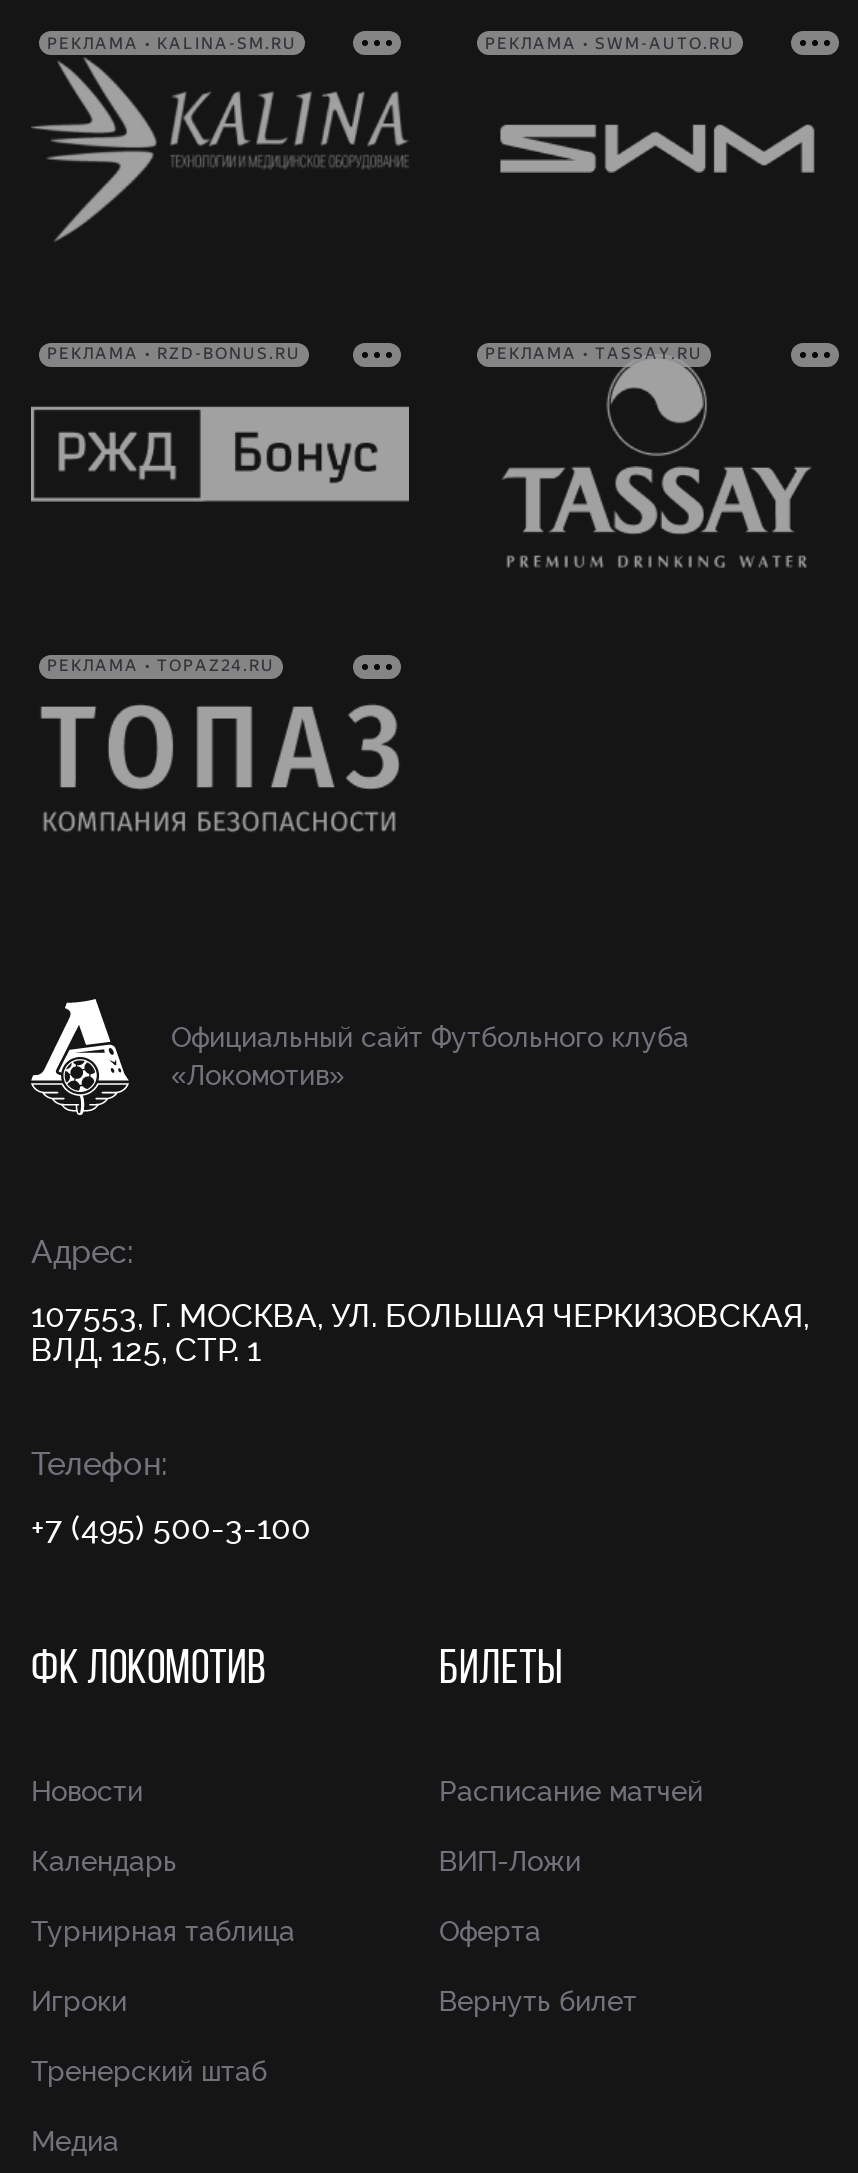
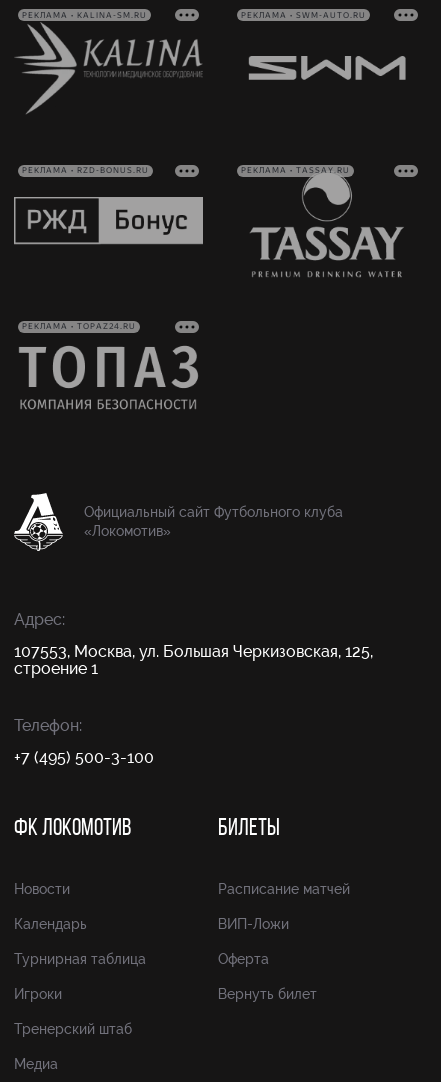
- 107553, Г. МОСКВА, УЛ. БОЛЬШАЯ ЧЕРКИЗОВСКАЯ,
- ВЛД. 125, СТР. 1
+ 107553, Москва, ул. Большая Черкизовская, 125,
+ строение 1
